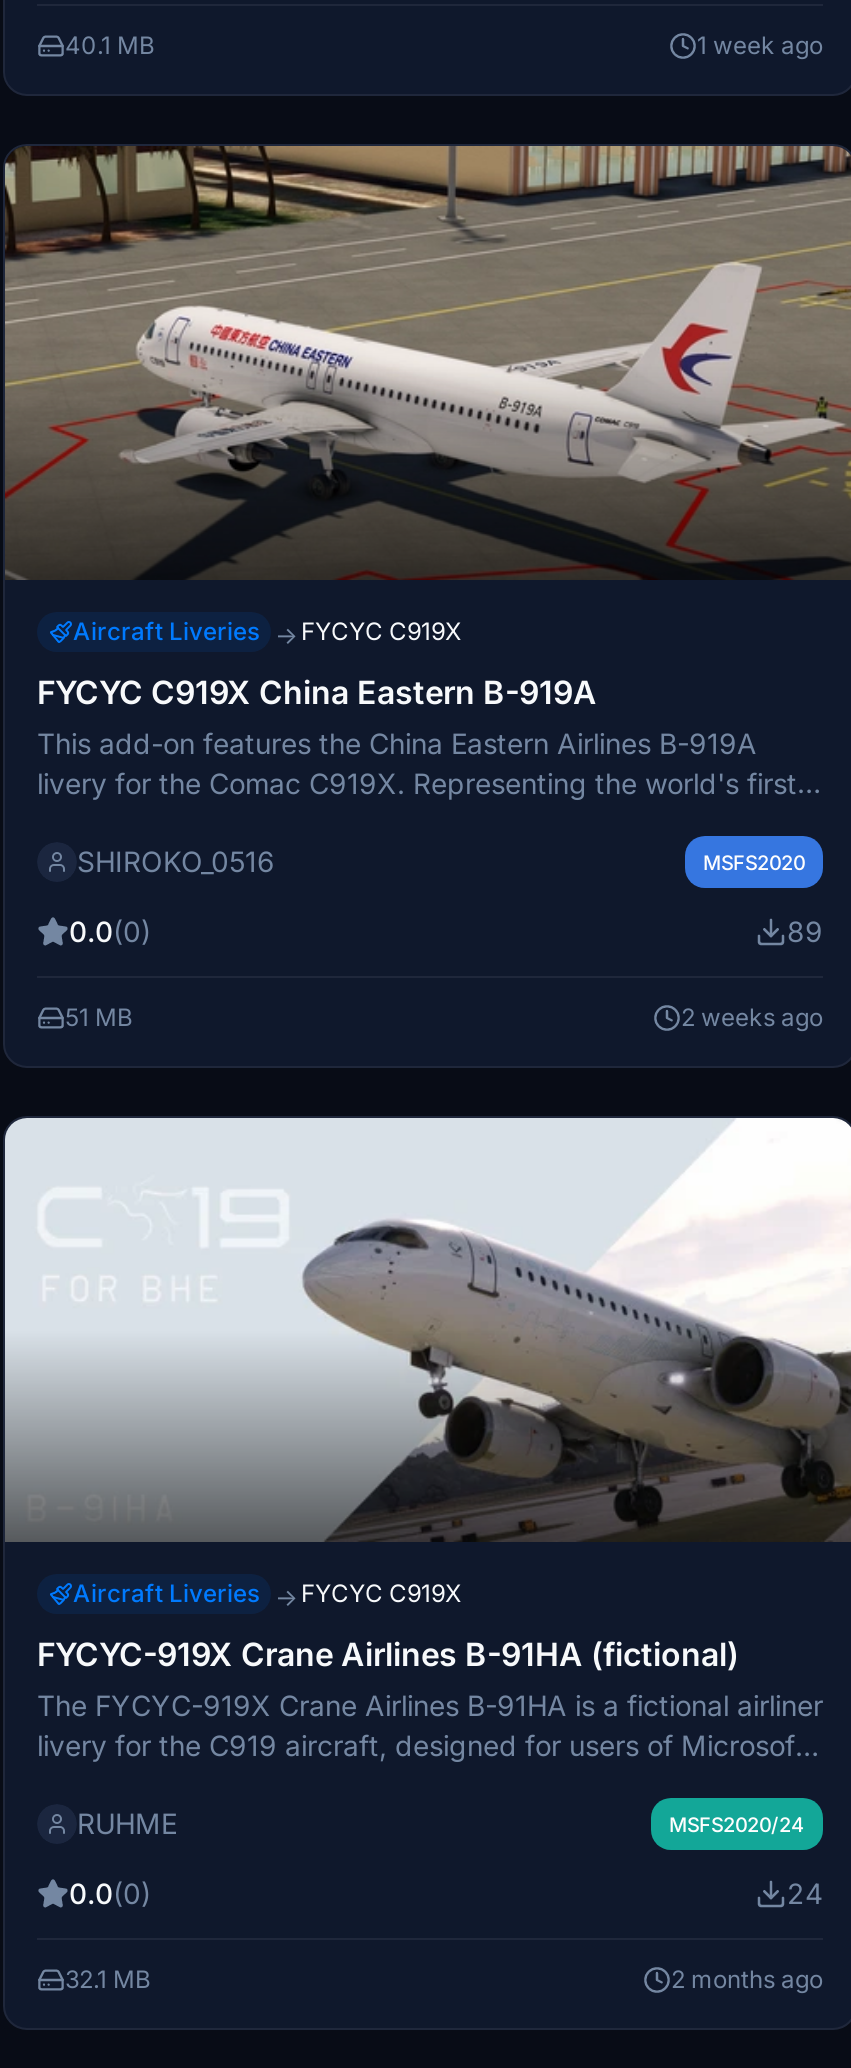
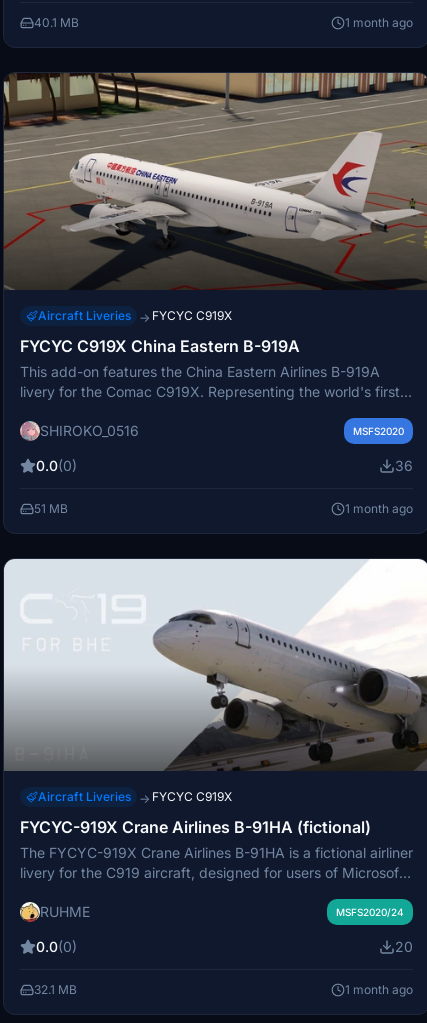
- 1 week ago
+ 1 month ago

- 89
+ 36

- 2 weeks ago
+ 1 month ago

- 24
+ 20

- 2 months ago
+ 1 month ago
